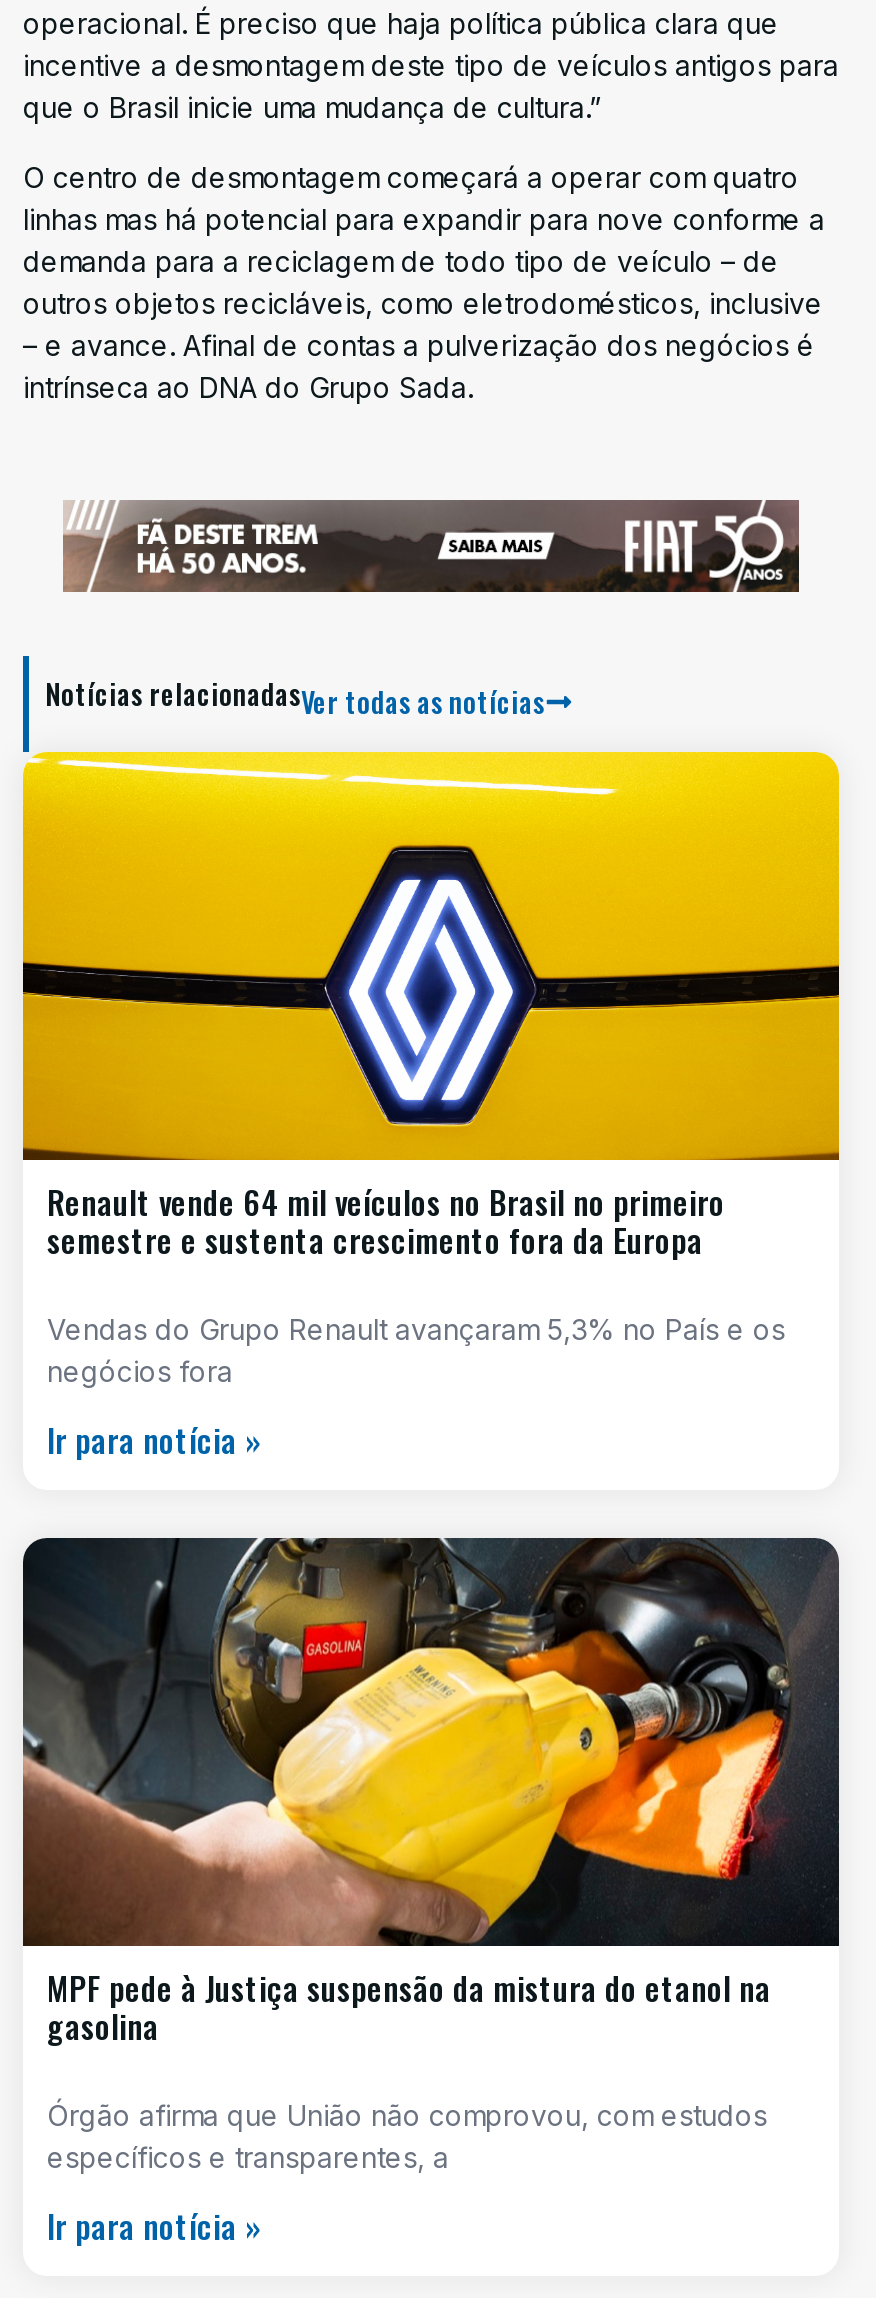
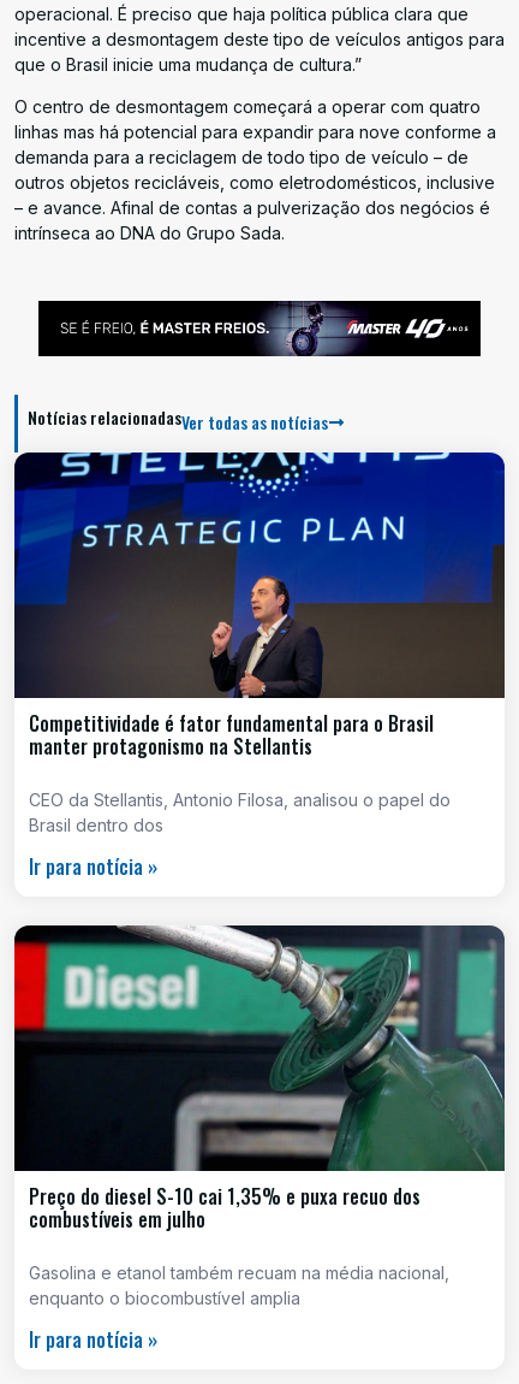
- [image]
+ [image]

- [image]
- Renault vende 64 mil veículos no Brasil no primeiro
- semestre e sustenta crescimento fora da Europa
+ [image]
+ Competitividade é fator fundamental para o Brasil
+ manter protagonismo na Stellantis

- Vendas do Grupo Renault avançaram 5,3% no País e os
- negócios fora
+ CEO da Stellantis, Antonio Filosa, analisou o papel do
+ Brasil dentro dos

- [image]
- MPF pede à Justiça suspensão da mistura do etanol na
- gasolina
+ [image]
+ Preço do diesel S-10 cai 1,35% e puxa recuo dos
+ combustíveis em julho

- Órgão afirma que União não comprovou, com estudos
- específicos e transparentes, a
+ Gasolina e etanol também recuam na média nacional,
+ enquanto o biocombustível amplia
